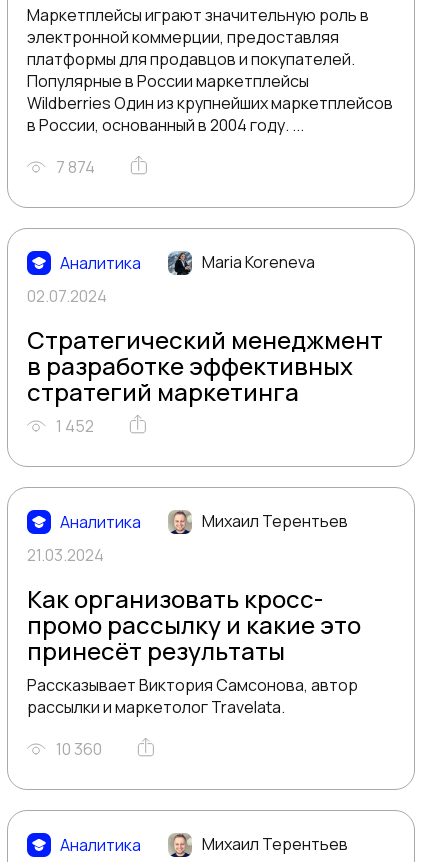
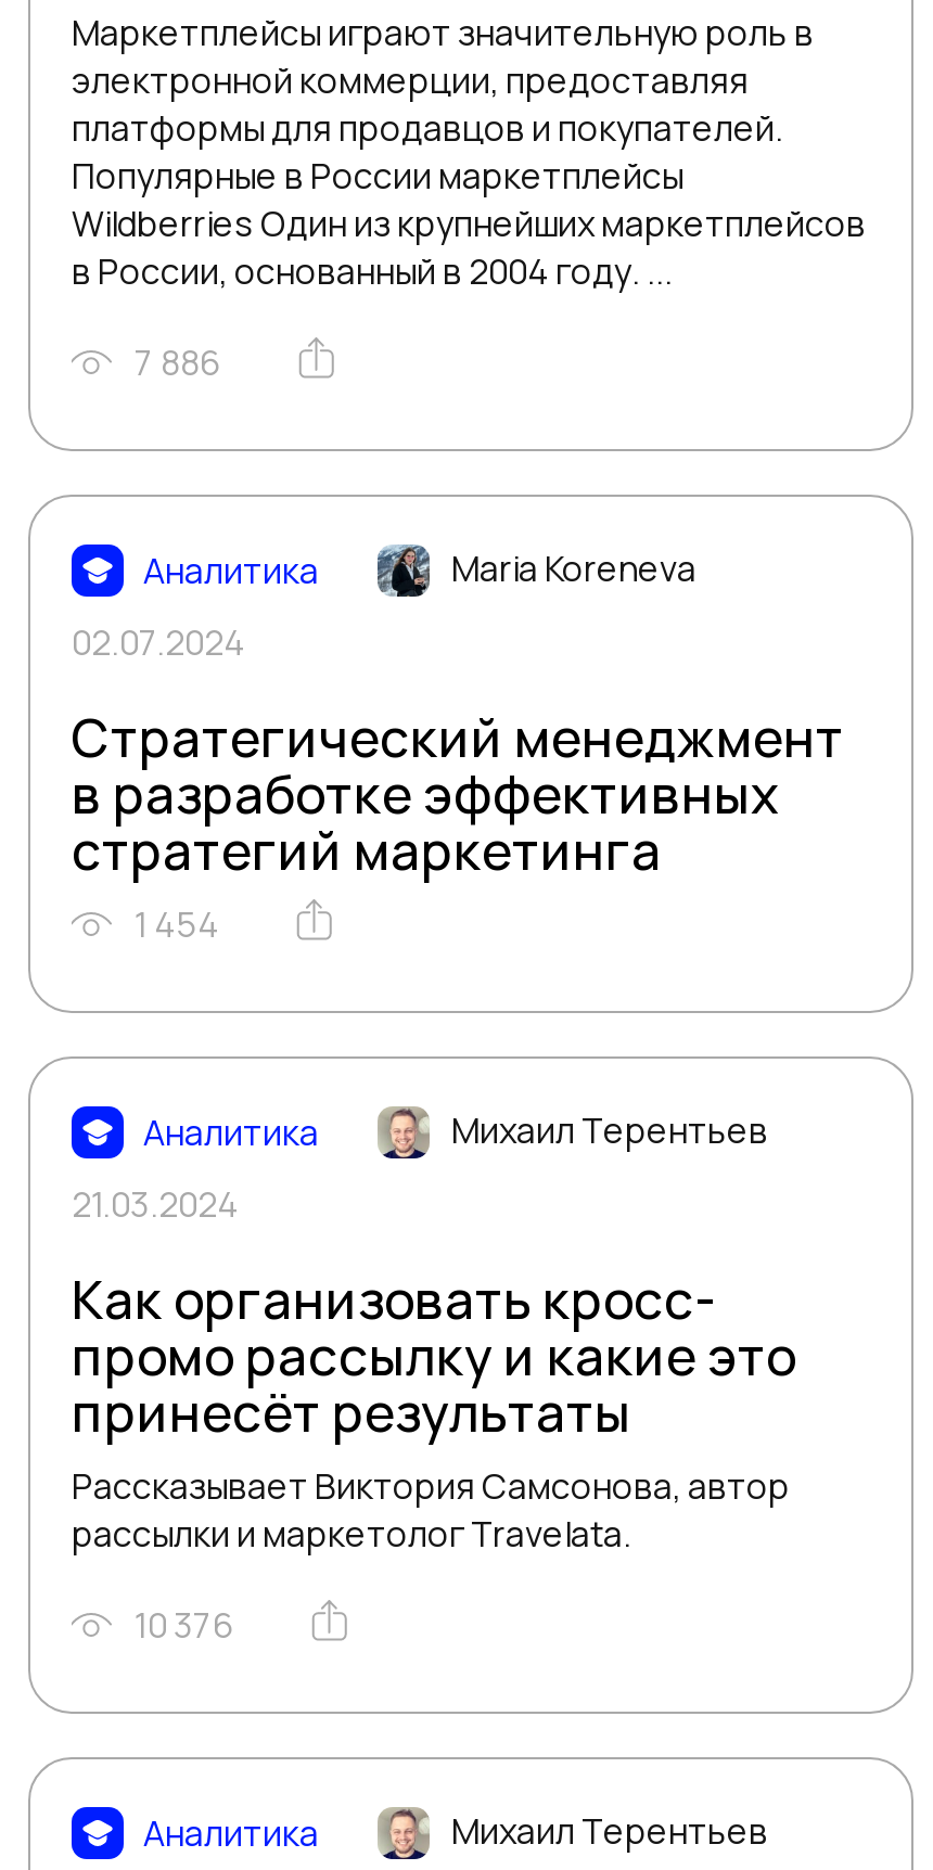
- 7 874
+ 7 886

- 1 452
+ 1 454

- 10 360
+ 10 376
